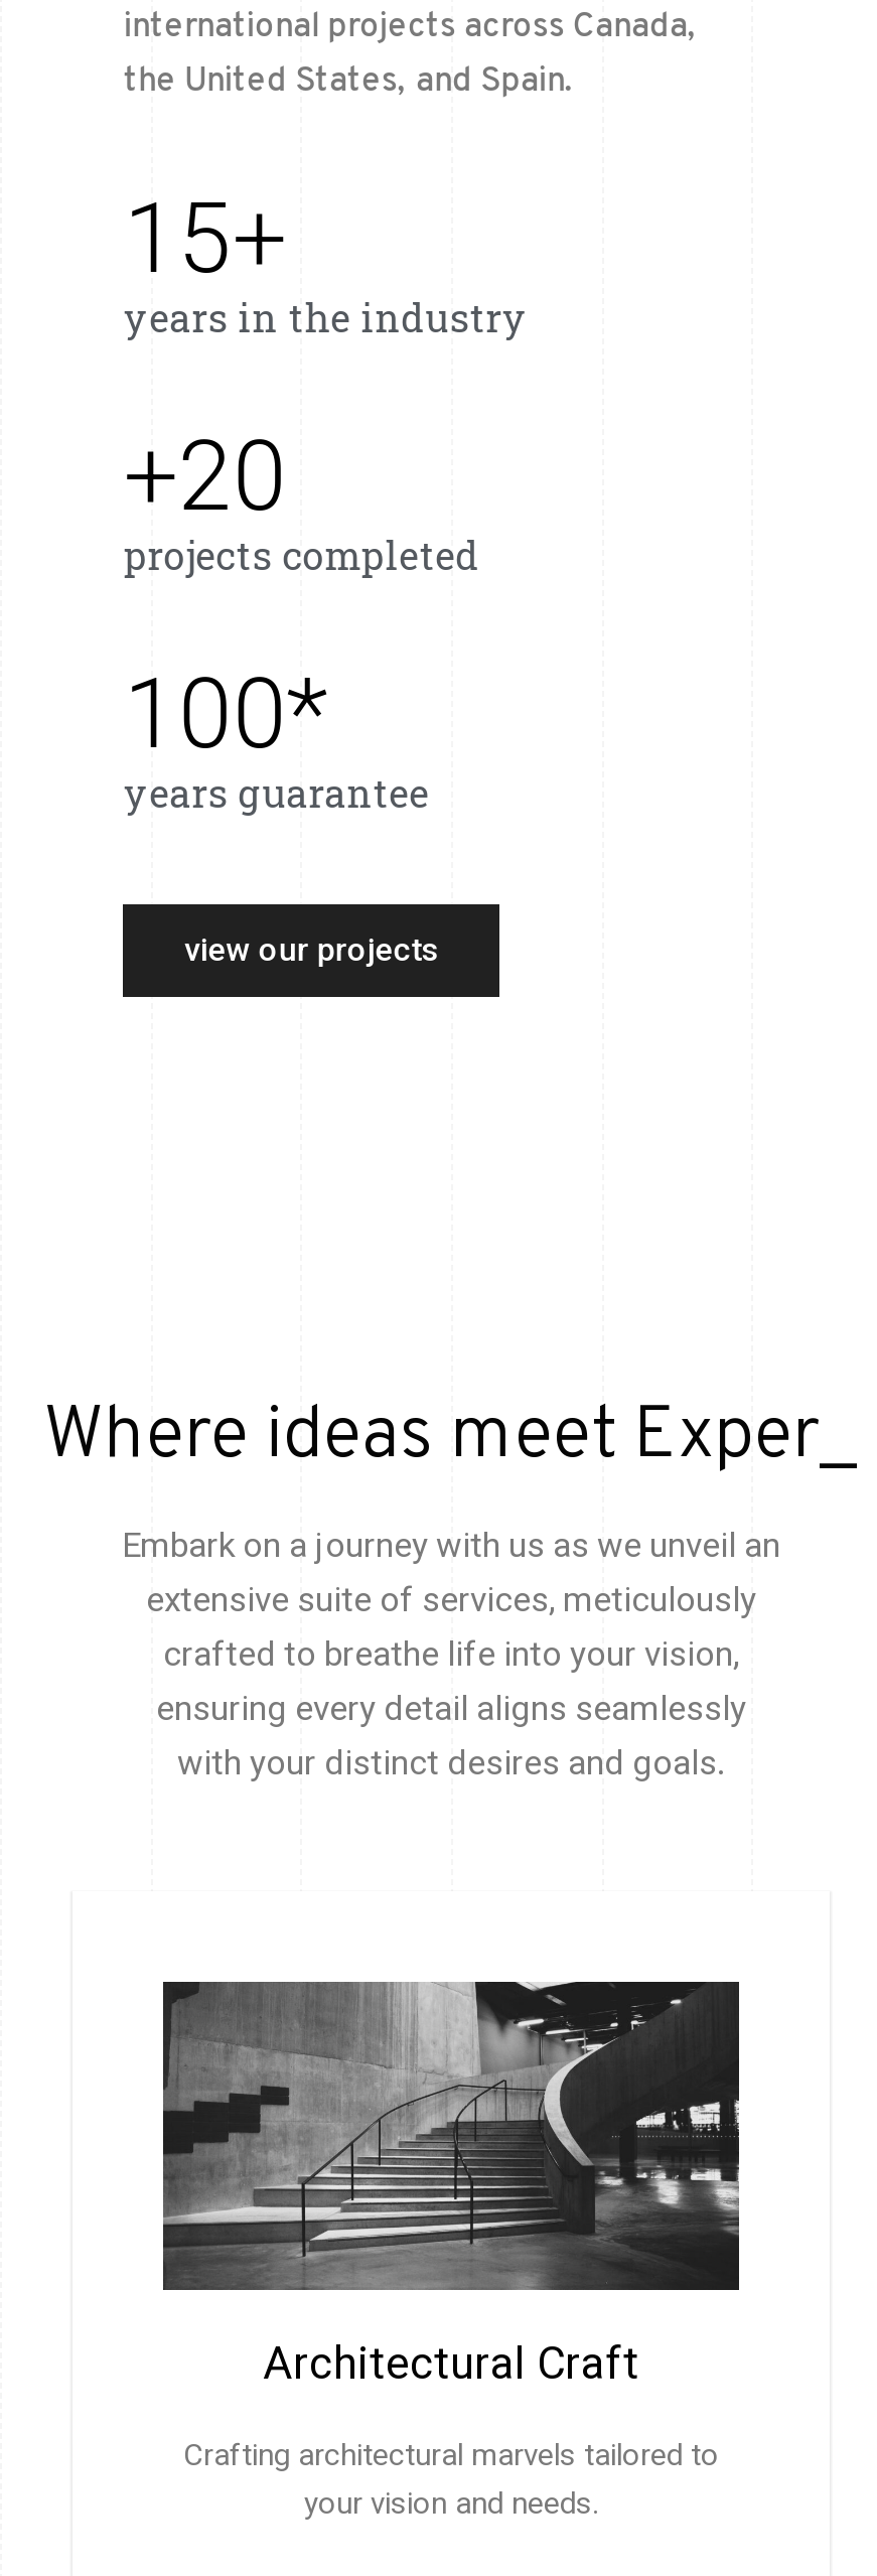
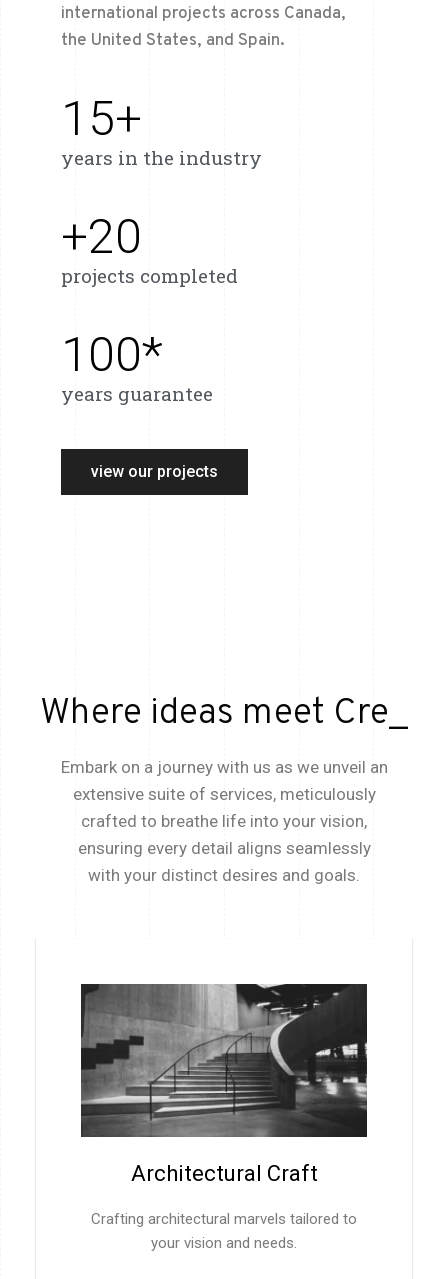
- Where ideas meet Crea _
+ Where ideas meet Ex _
